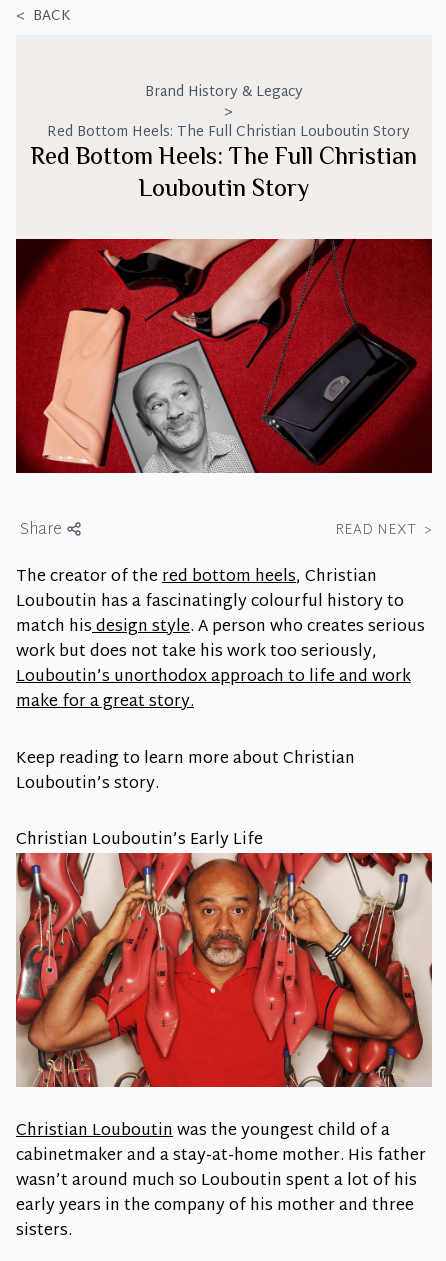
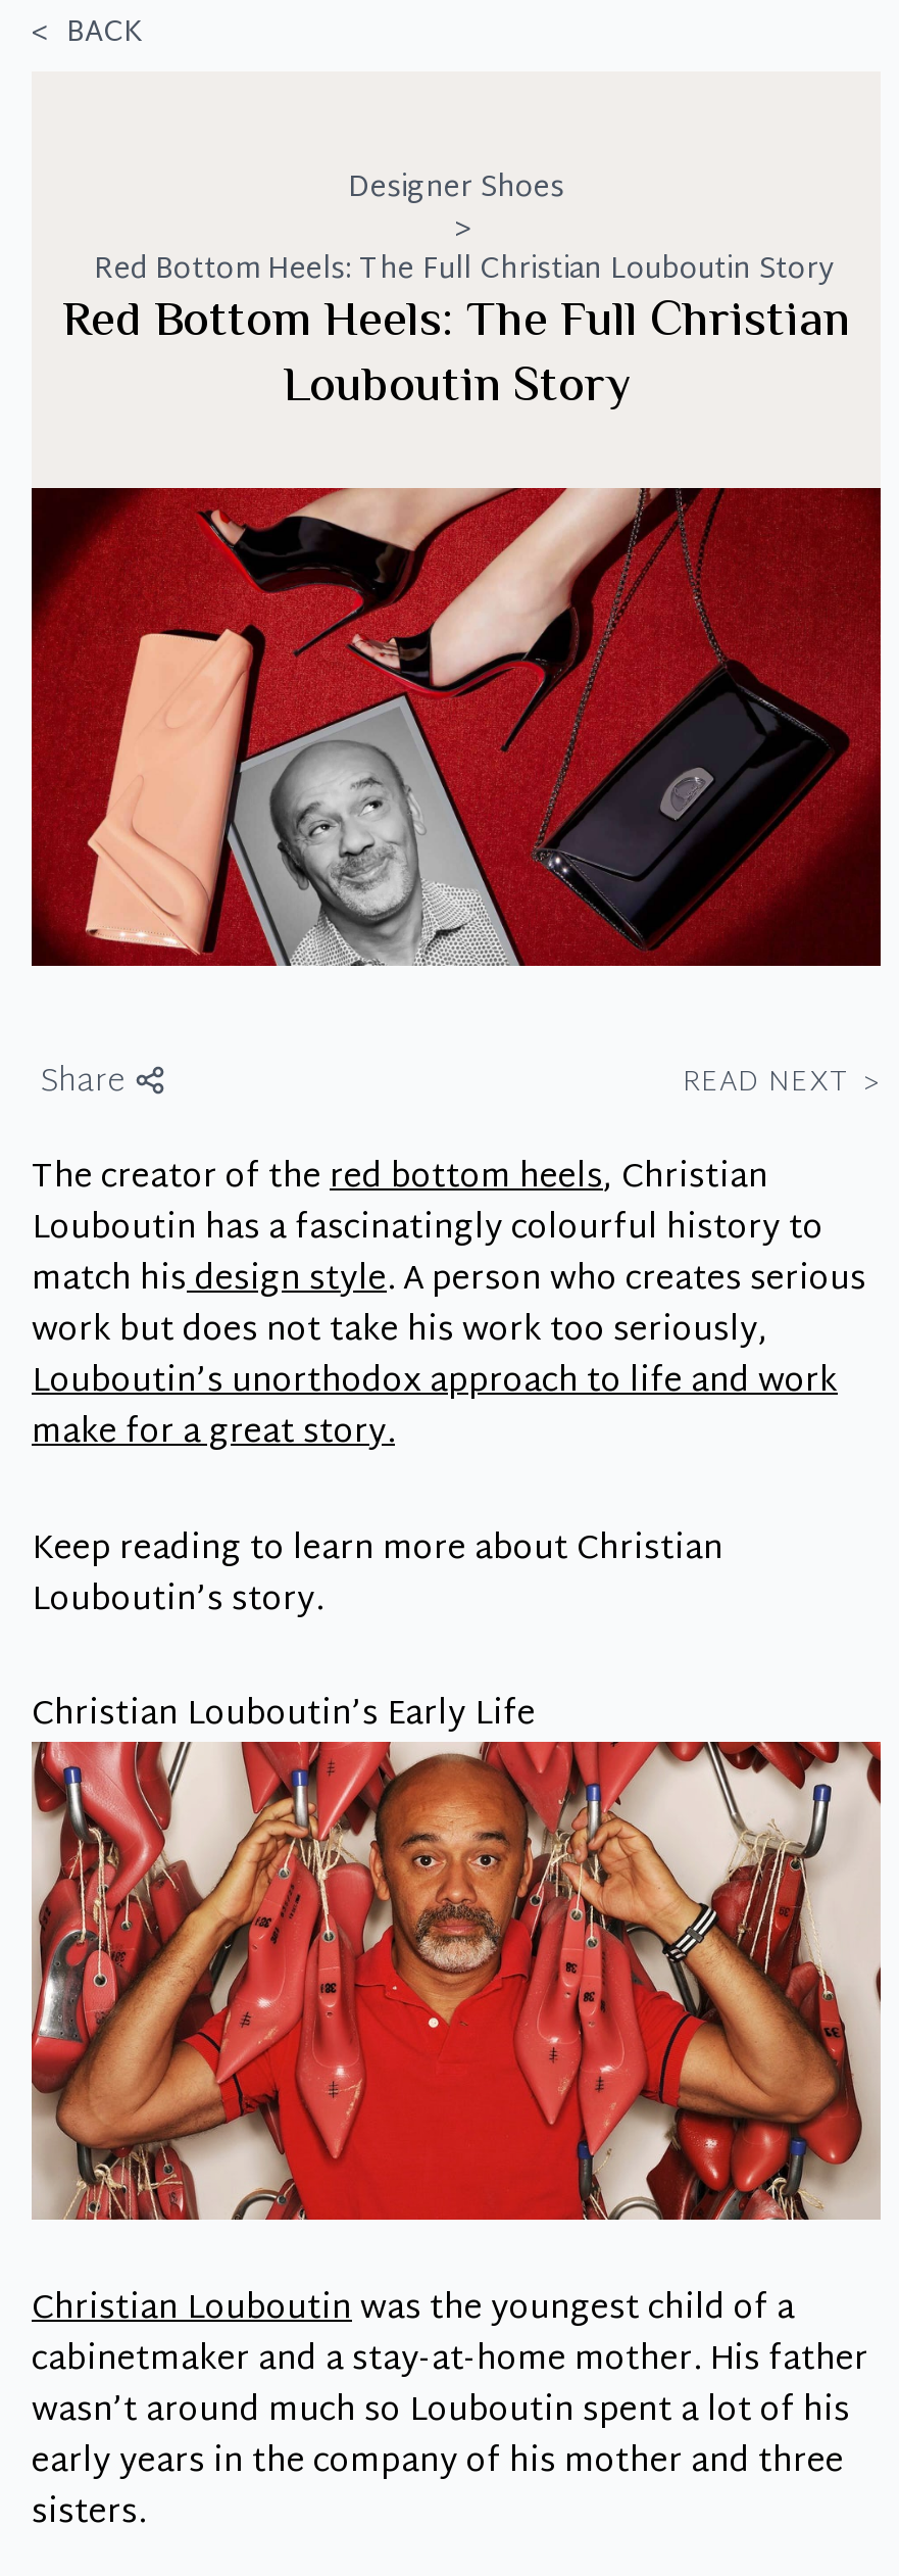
- Brand History & Legacy
+ Designer Shoes
